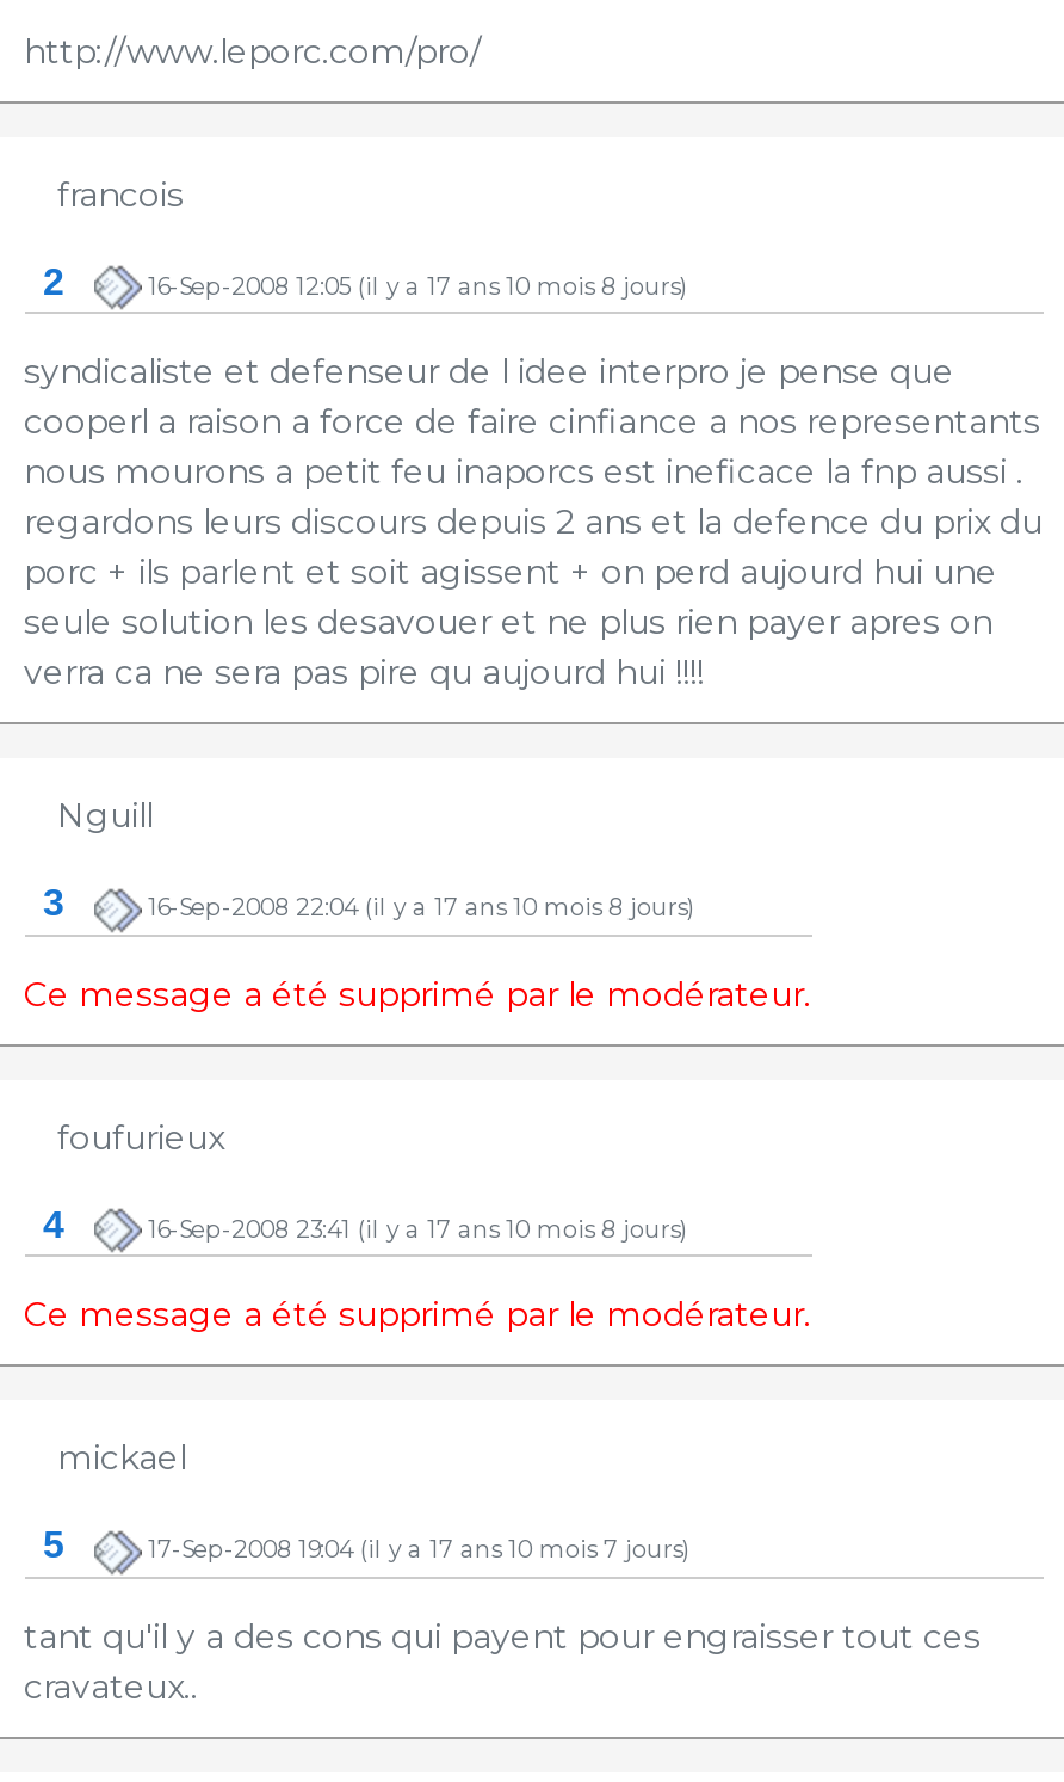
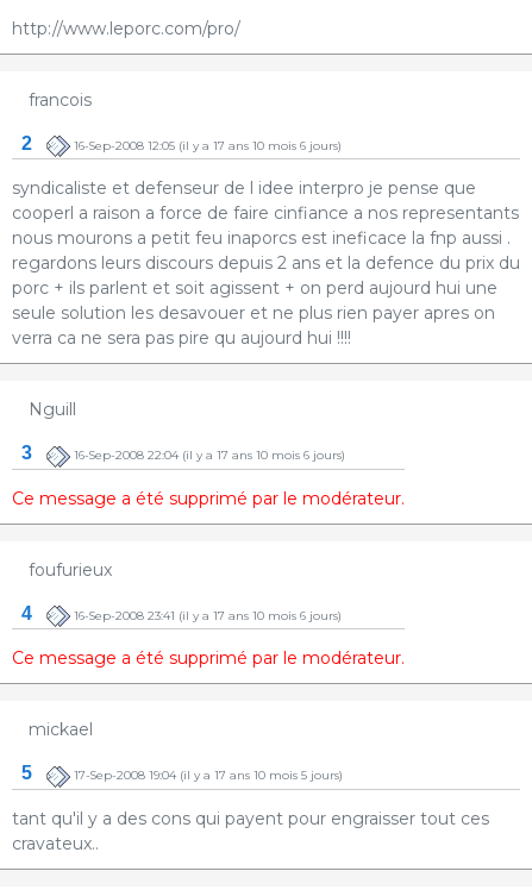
- 16-Sep-2008 12:05 (il y a 17 ans 10 mois 8 jours)
+ 16-Sep-2008 12:05 (il y a 17 ans 10 mois 6 jours)

- 16-Sep-2008 22:04 (il y a 17 ans 10 mois 8 jours)
+ 16-Sep-2008 22:04 (il y a 17 ans 10 mois 6 jours)

- 16-Sep-2008 23:41 (il y a 17 ans 10 mois 8 jours)
+ 16-Sep-2008 23:41 (il y a 17 ans 10 mois 6 jours)

- 17-Sep-2008 19:04 (il y a 17 ans 10 mois 7 jours)
+ 17-Sep-2008 19:04 (il y a 17 ans 10 mois 5 jours)
